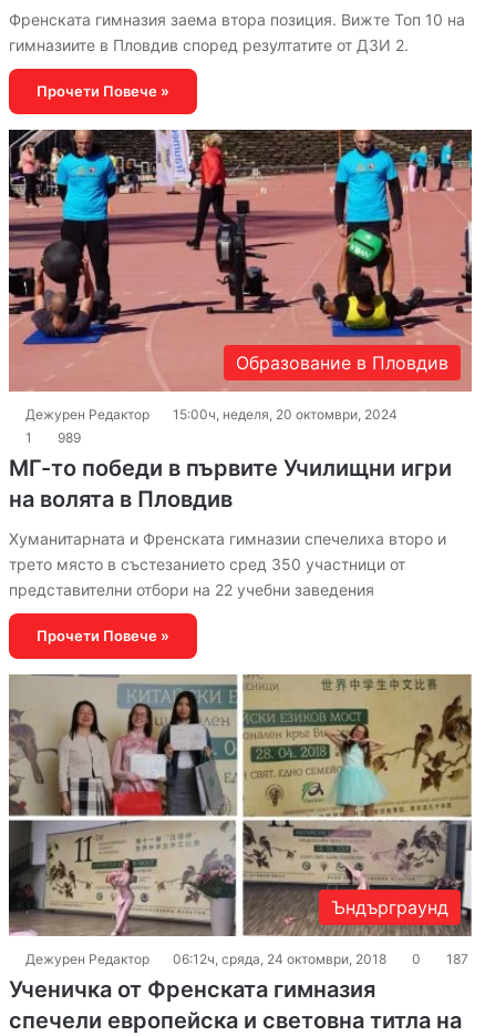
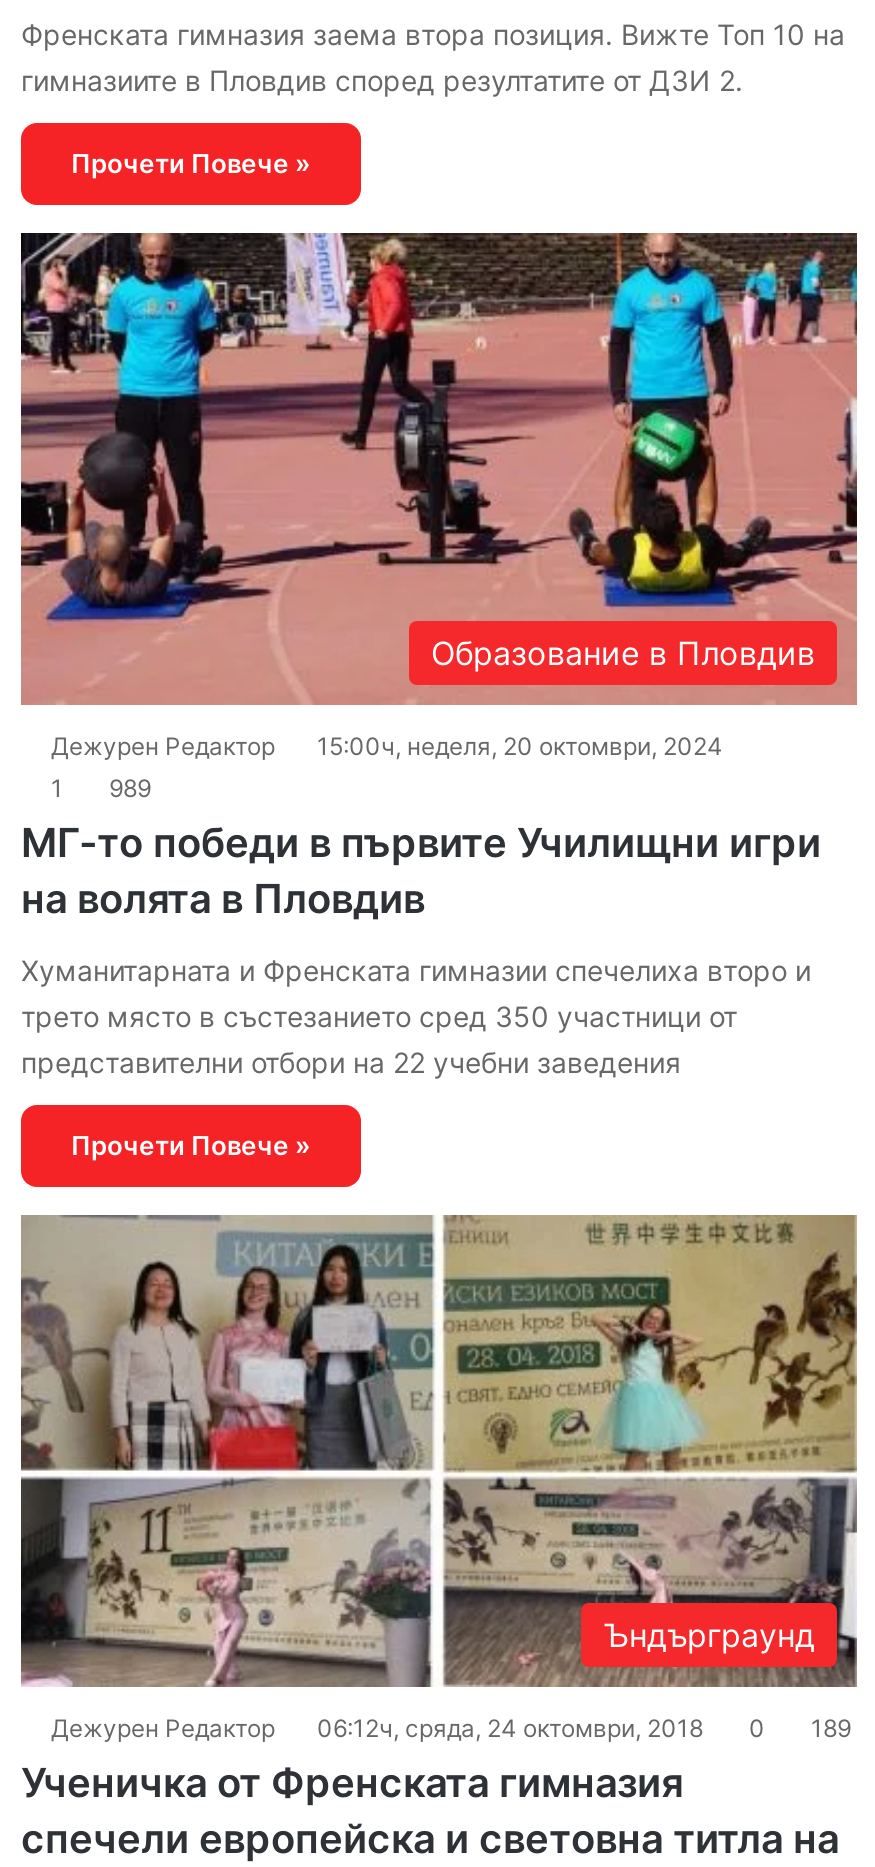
- Дежурен Редактор 06:12ч, сряда, 24 октомври, 2018 0 187
+ Дежурен Редактор 06:12ч, сряда, 24 октомври, 2018 0 189
